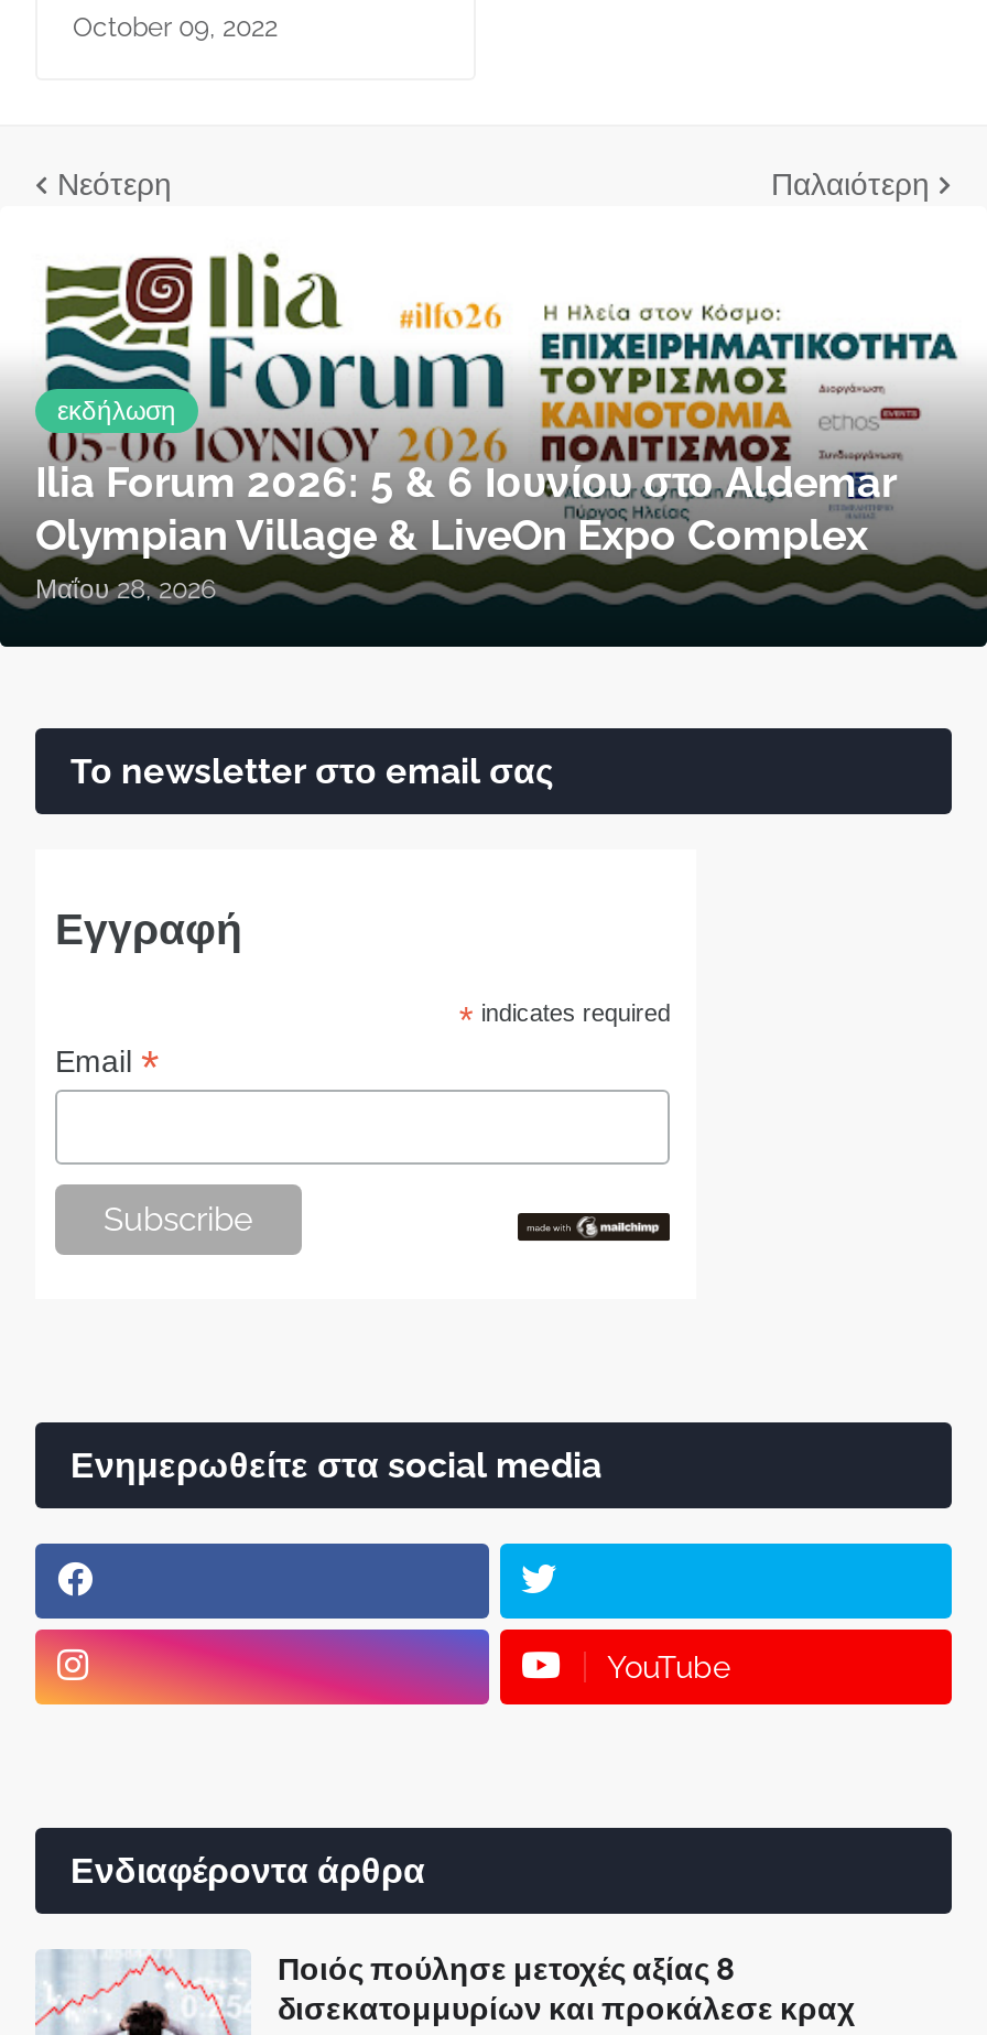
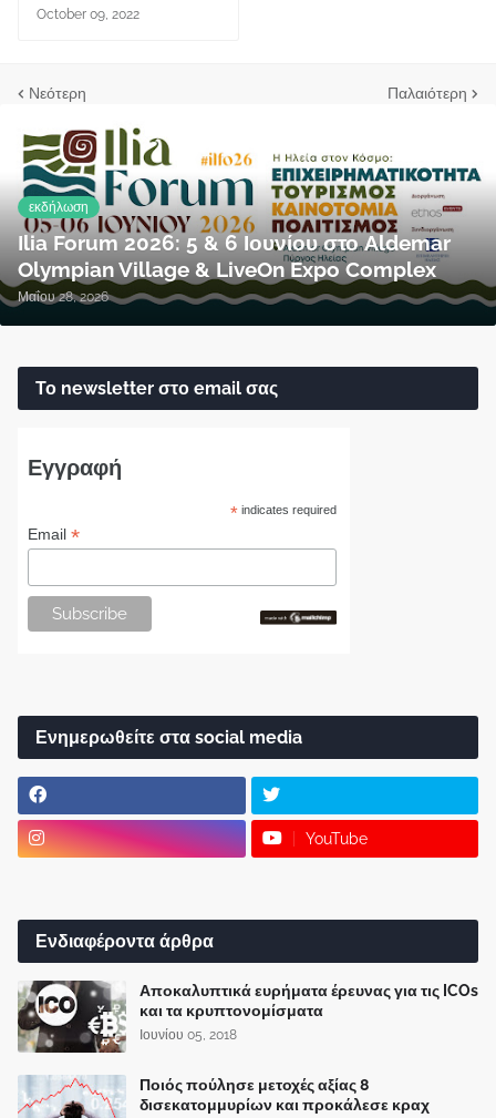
+ [image]
+ Αποκαλυπτικά ευρήματα έρευνας για τις ICOs
+ και τα κρυπτονομίσματα
+ Ιουνίου 05, 2018
